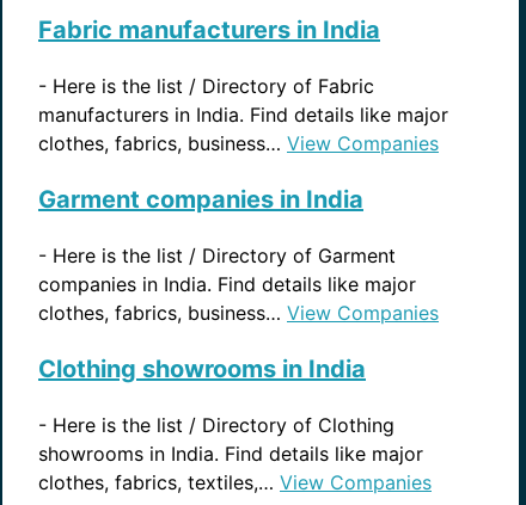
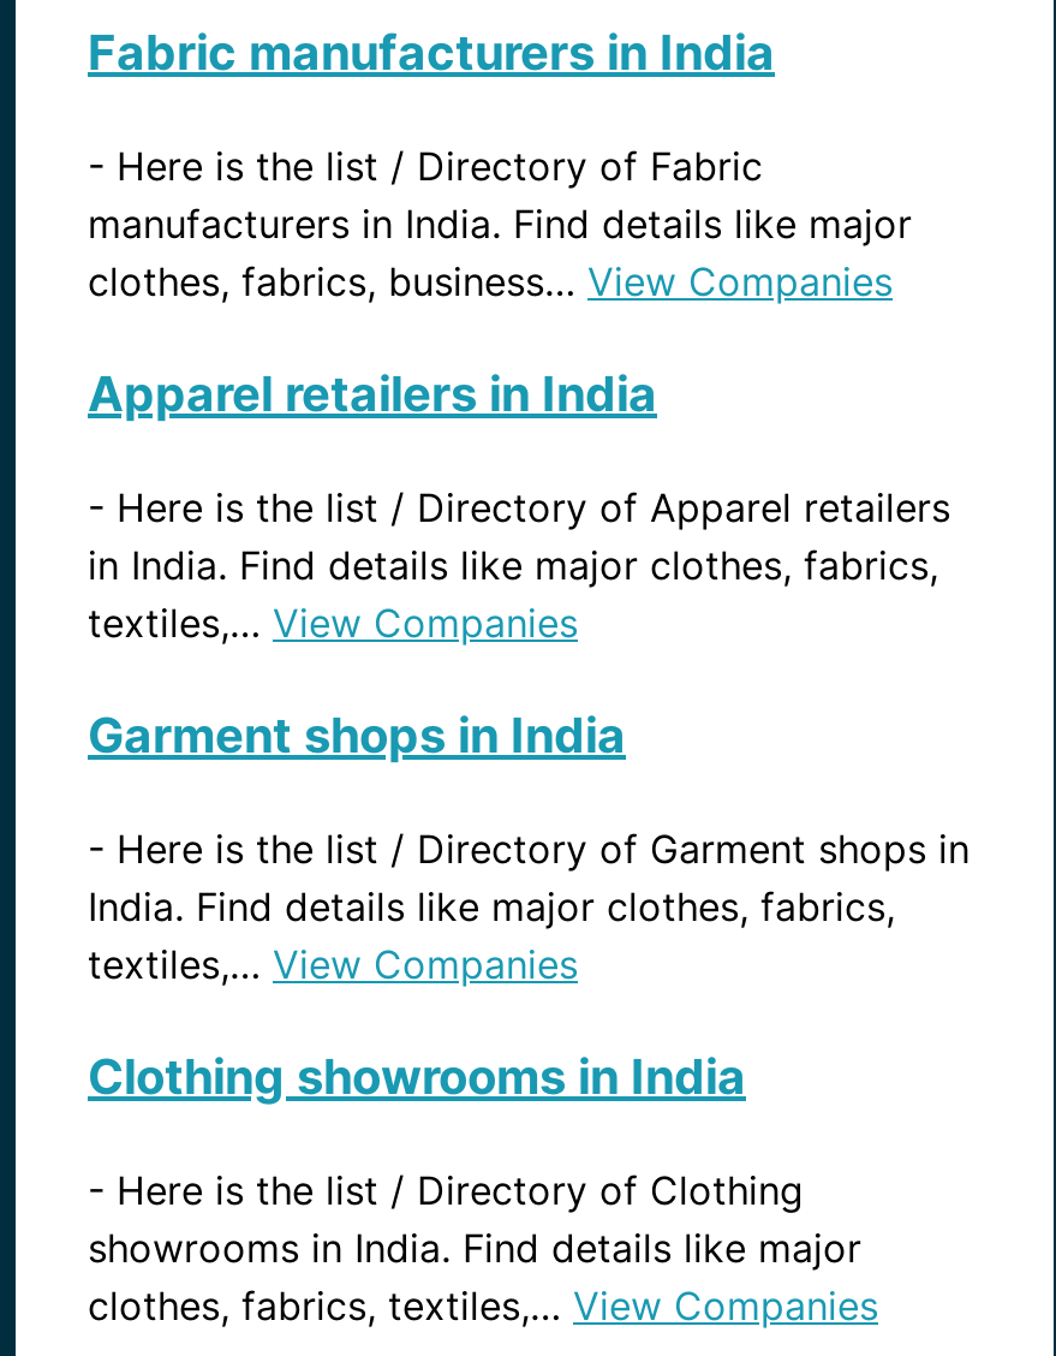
- Garment companies in India
- - Here is the list / Directory of Garment
- companies in India. Find details like major
- clothes, fabrics, business… View Companies
+ Apparel retailers in India
+ - Here is the list / Directory of Apparel retailers
+ in India. Find details like major clothes, fabrics,
+ textiles,… View Companies
+ Garment shops in India
+ - Here is the list / Directory of Garment shops in
+ India. Find details like major clothes, fabrics,
+ textiles,… View Companies
